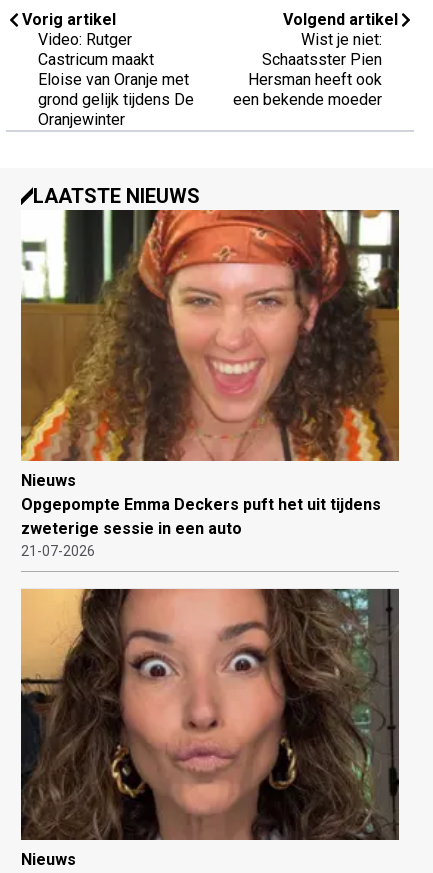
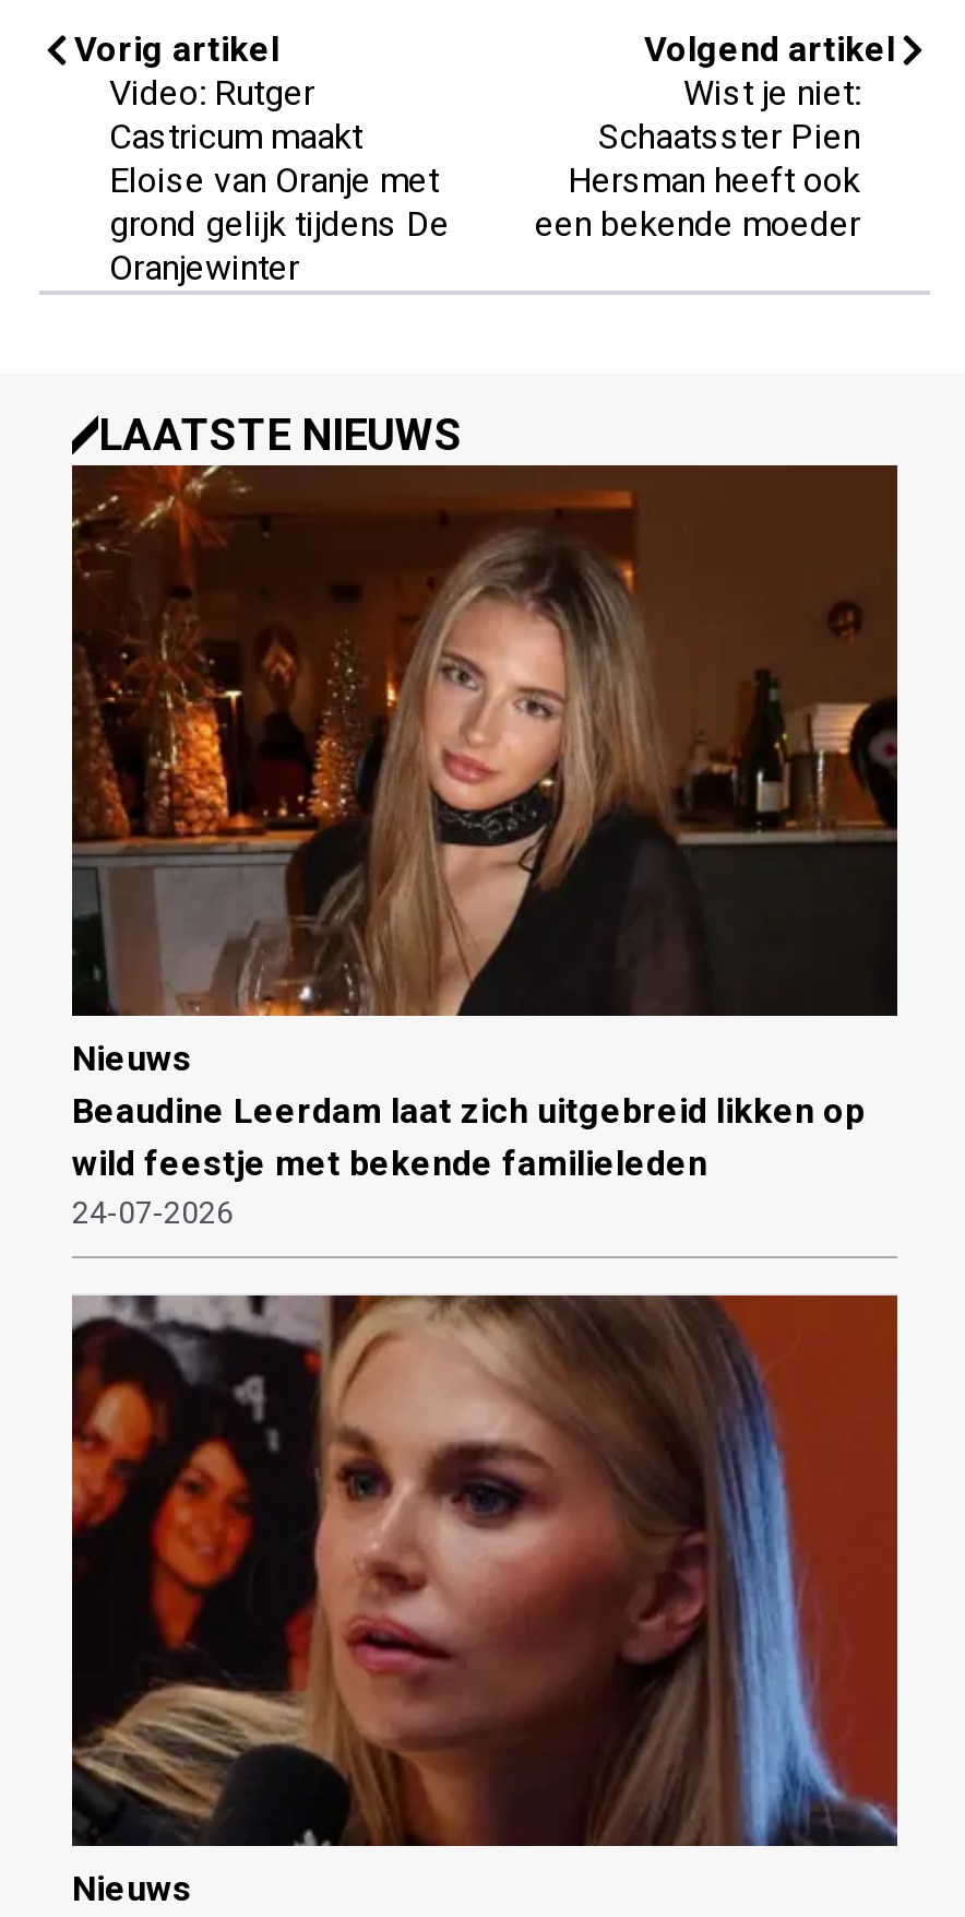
- [image]
- Opgepompte Emma Deckers puft het uit tijdens
- zweterige sessie in een auto
- 21-07-2026
+ [image]
+ Beaudine Leerdam laat zich uitgebreid likken op
+ wild feestje met bekende familieleden
+ 24-07-2026

- [image]
+ [image]
